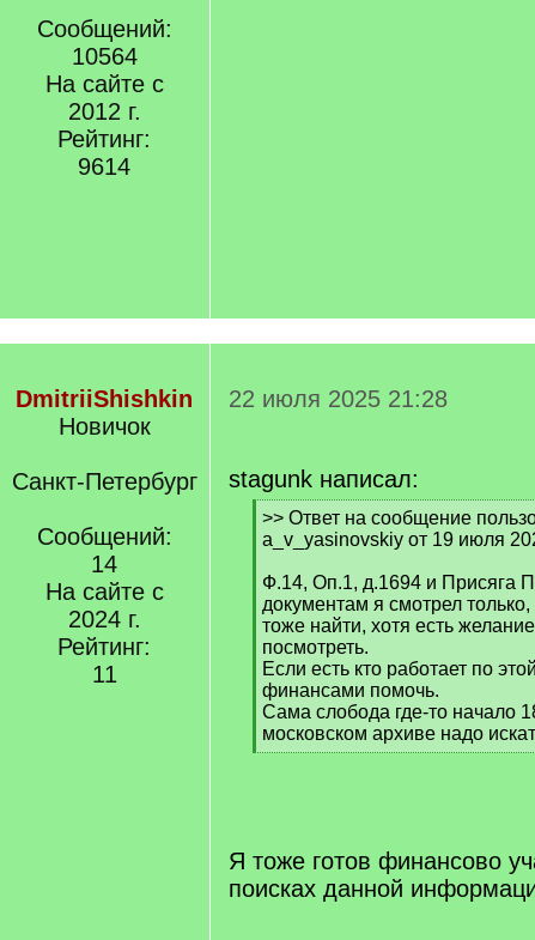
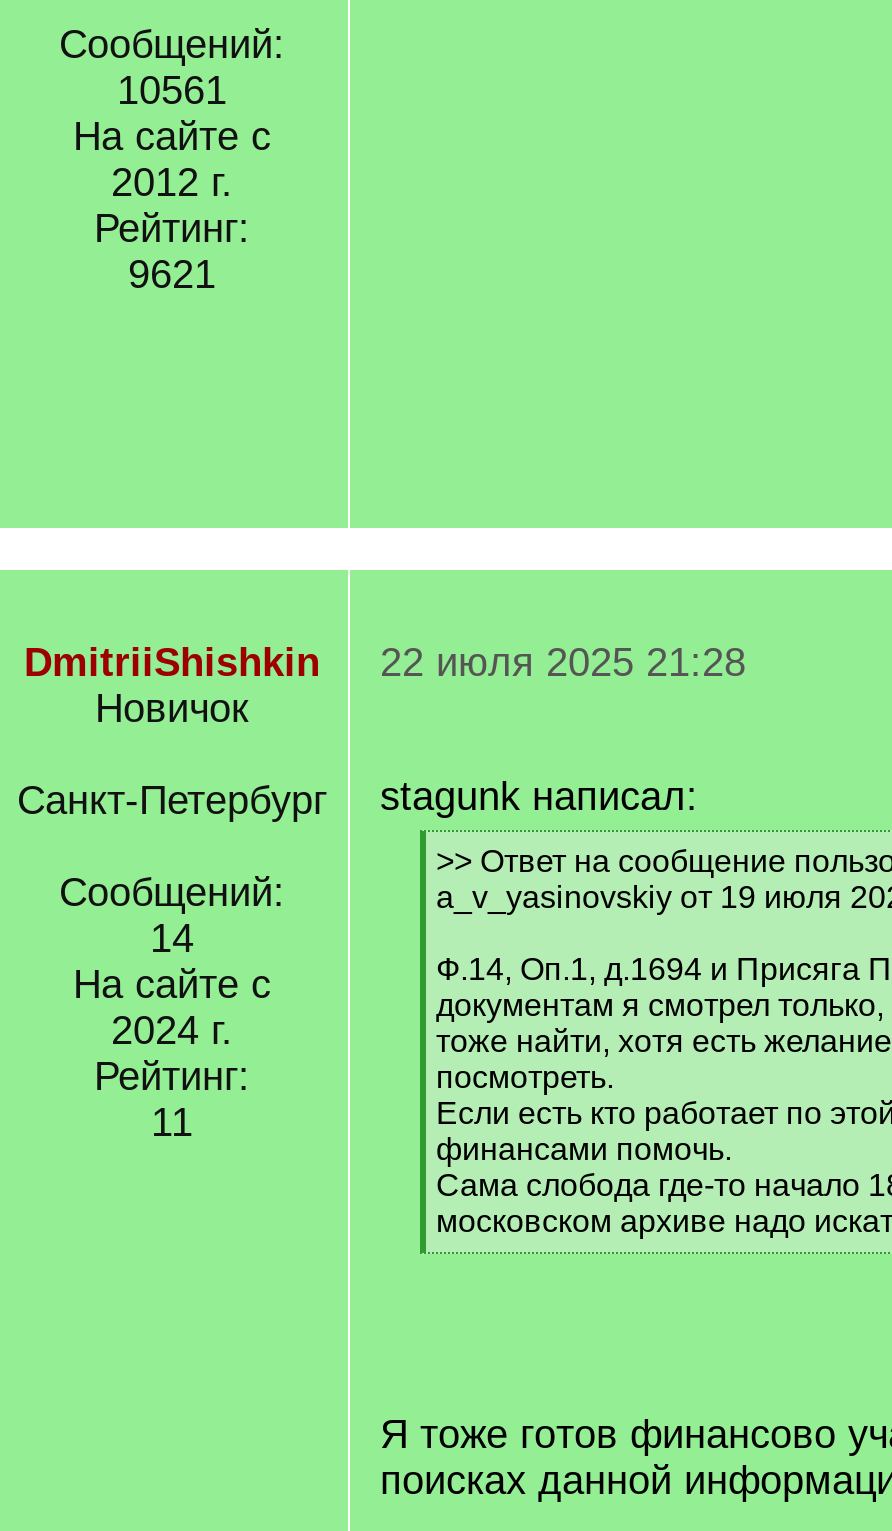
- 10564
+ 10561

- 9614
+ 9621
